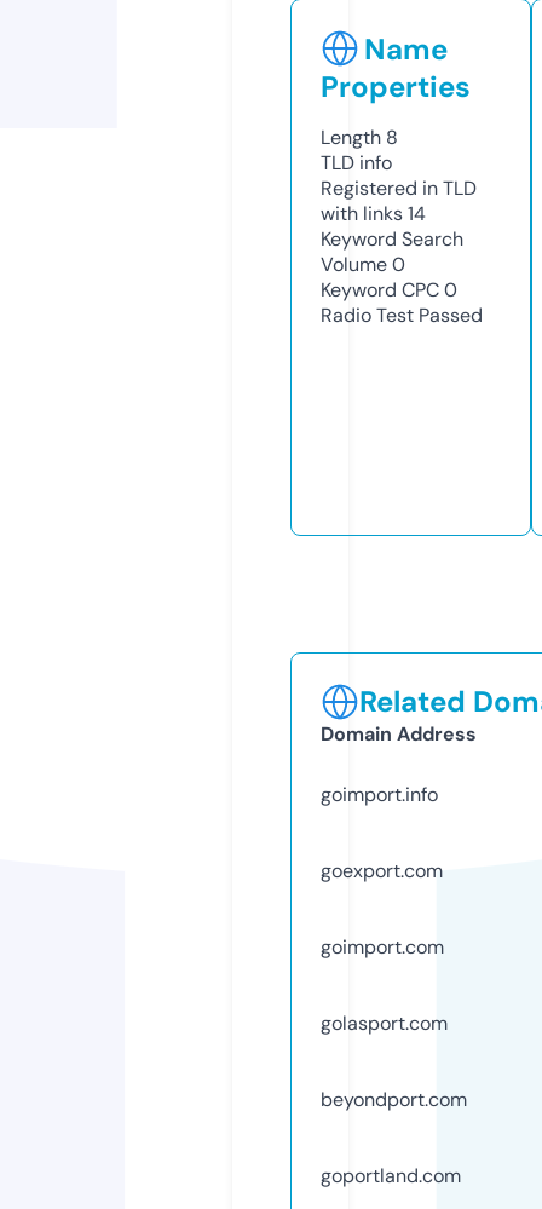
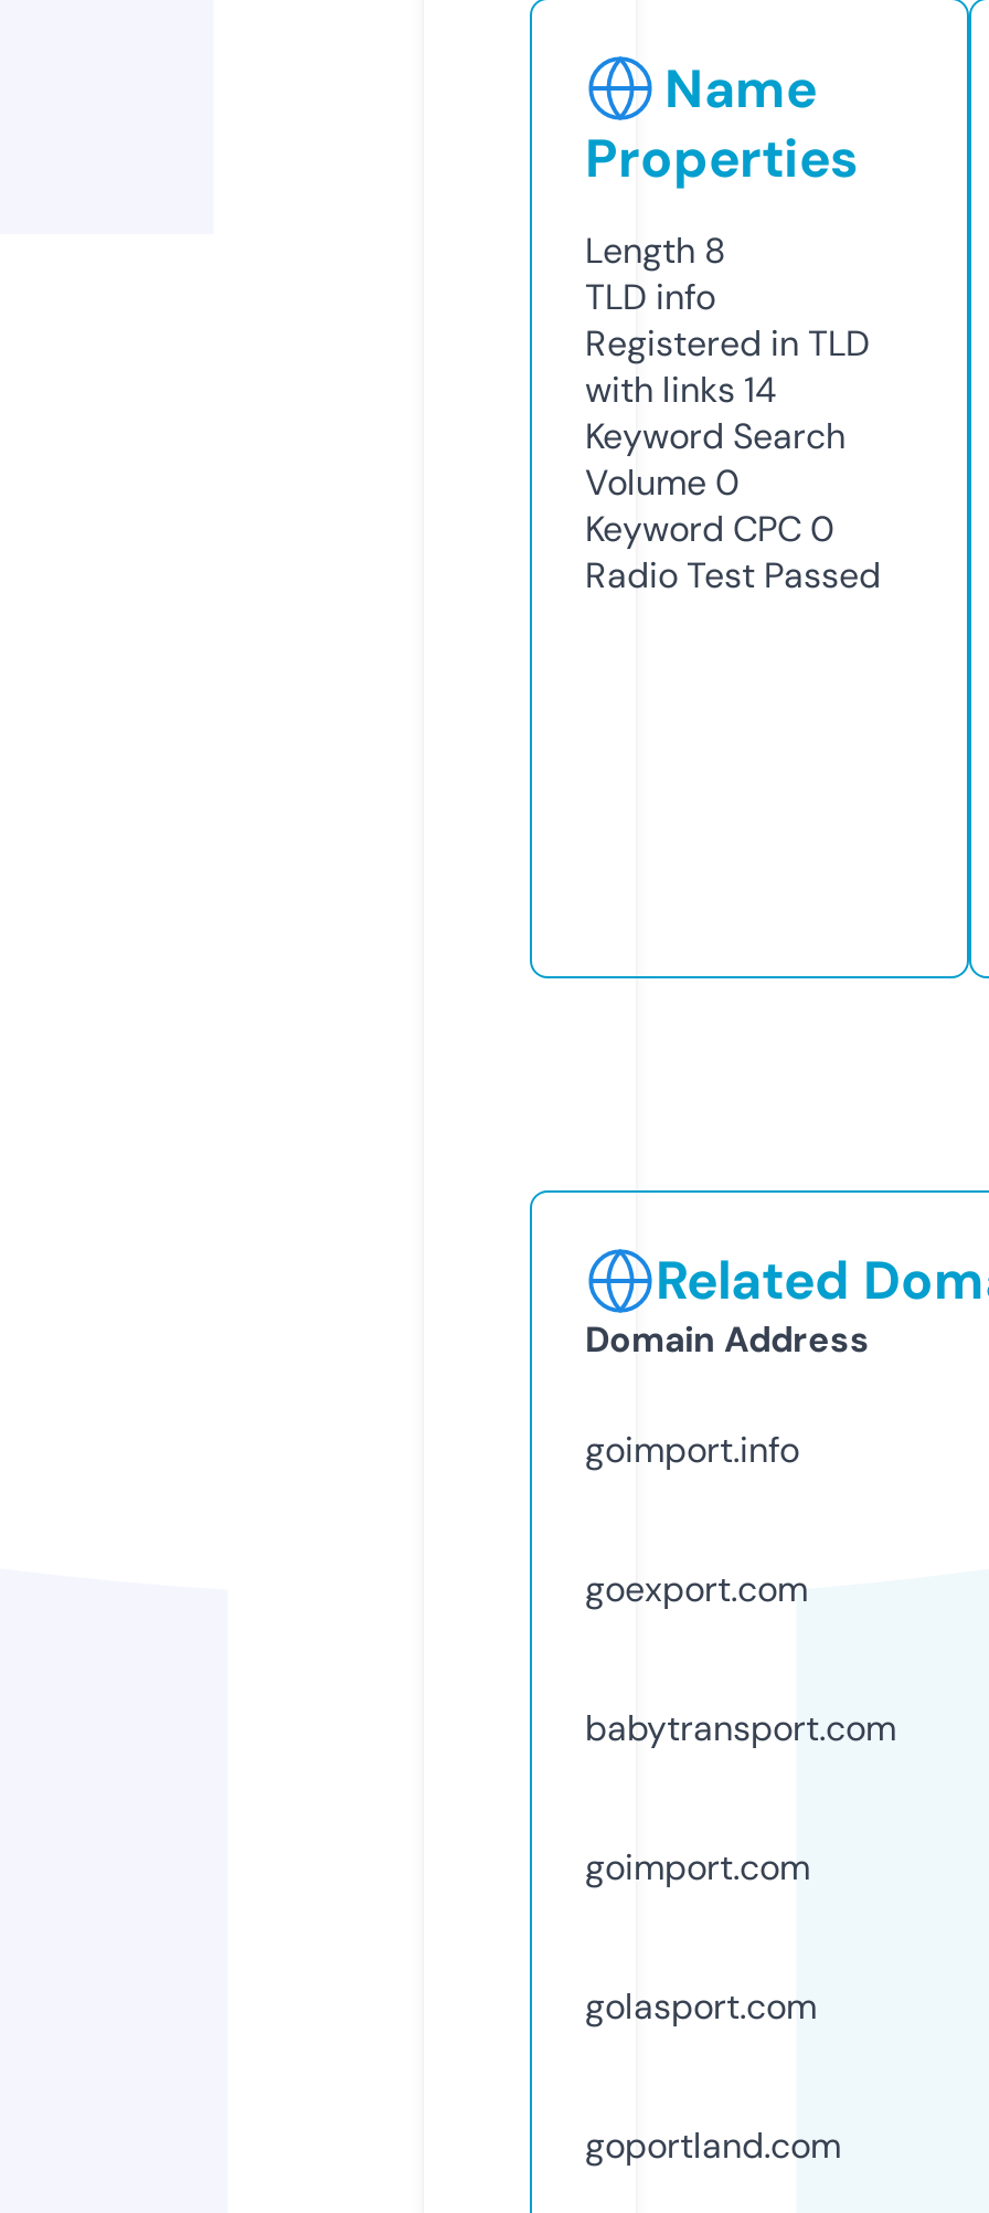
+ babytransport.com

moved down: goimport.com | golasport.com

- beyondport.com
